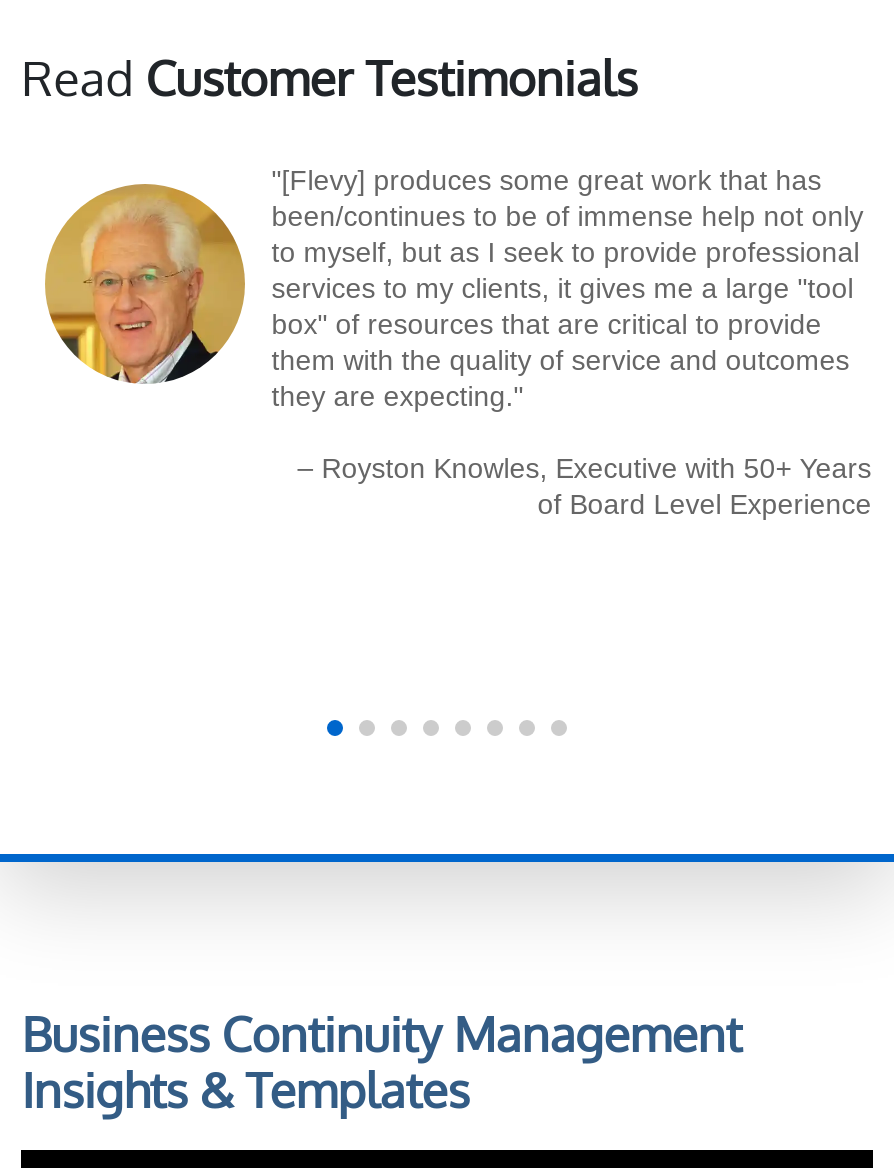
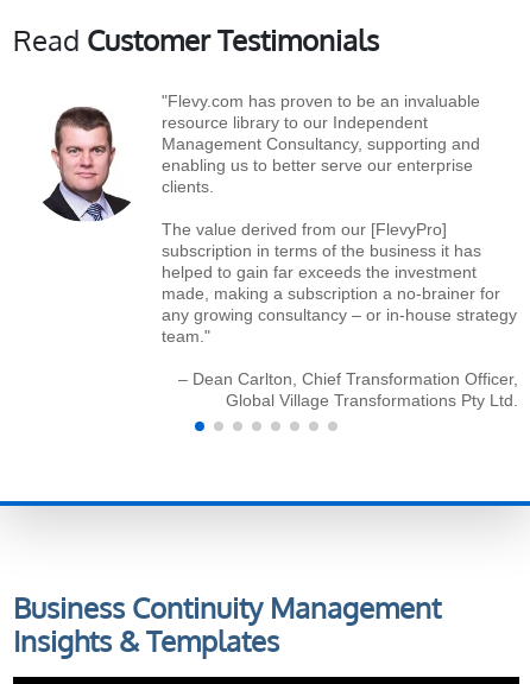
- [image]
- "[Flevy] produces some great work that has
- been/continues to be of immense help not only
- to myself, but as I seek to provide professional
- services to my clients, it gives me a large "tool
- box" of resources that are critical to provide
- them with the quality of service and outcomes
- they are expecting."
- – Royston Knowles, Executive with 50+ Years
- of Board Level Experience
+ [image]
+ "Flevy.com has proven to be an invaluable
+ resource library to our Independent
+ Management Consultancy, supporting and
+ enabling us to better serve our enterprise
+ clients.
+ The value derived from our [FlevyPro]
+ subscription in terms of the business it has
+ helped to gain far exceeds the investment
+ made, making a subscription a no-brainer for
+ any growing consultancy – or in-house strategy
+ team."
+ – Dean Carlton, Chief Transformation Officer,
+ Global Village Transformations Pty Ltd.
